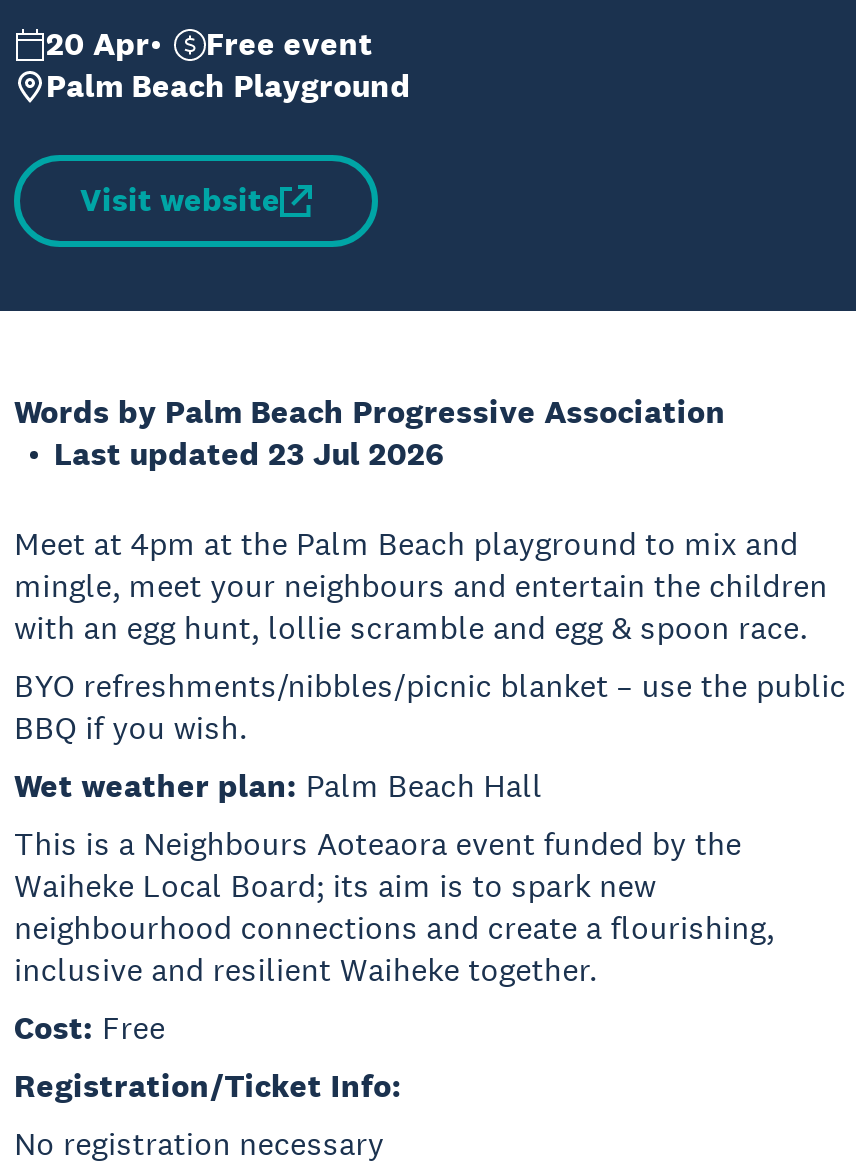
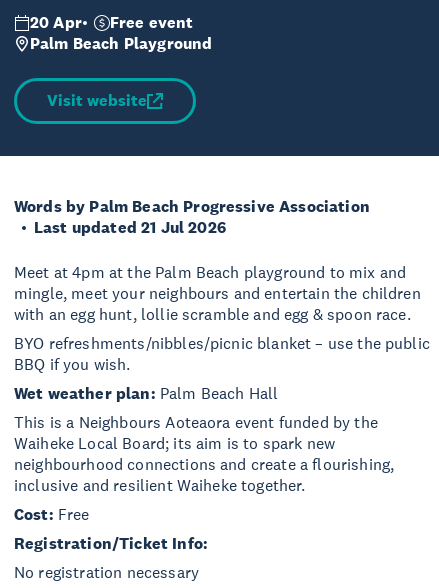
- Last updated 23 Jul 2026
+ Last updated 21 Jul 2026
